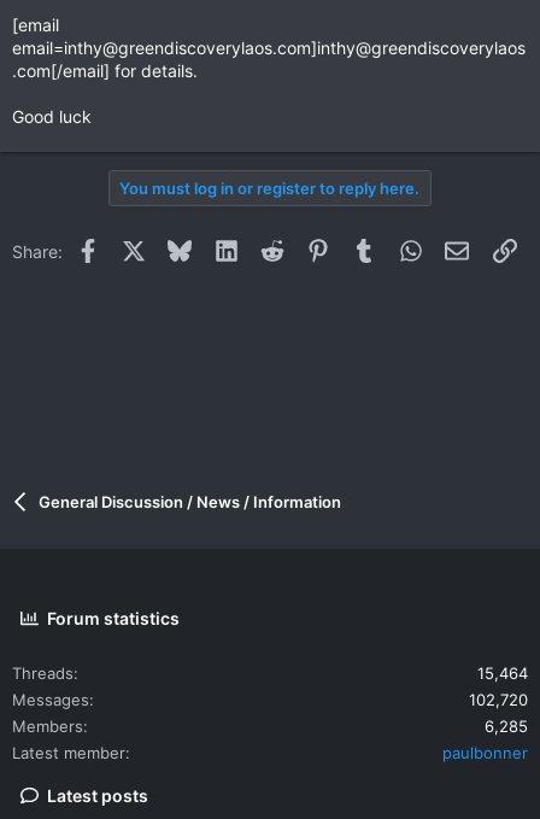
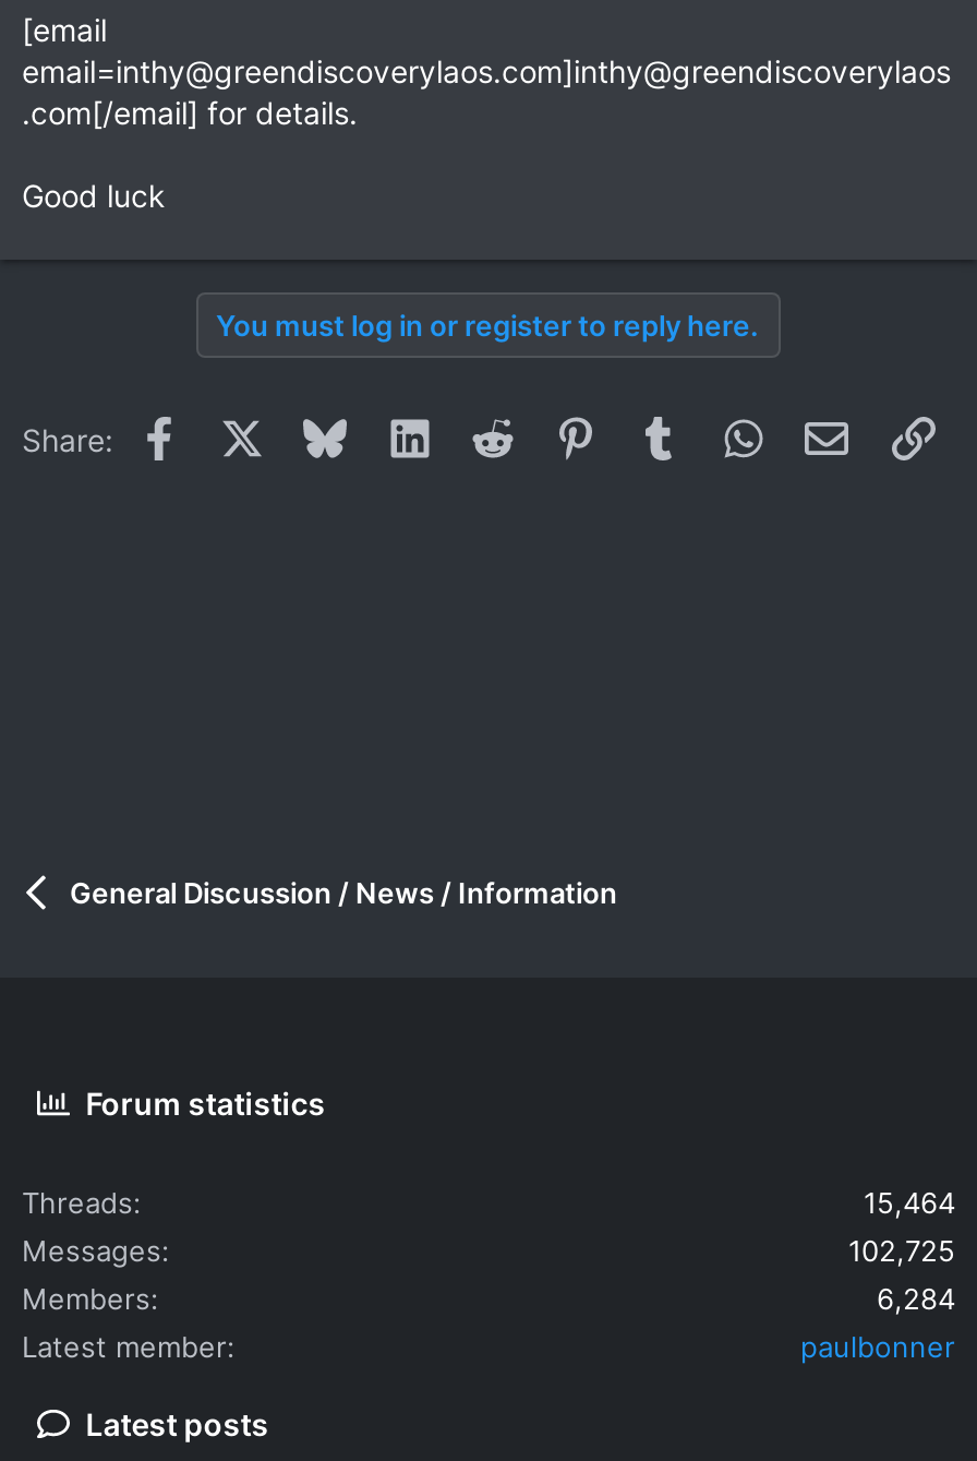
- 102,720
+ 102,725

- 6,285
+ 6,284
